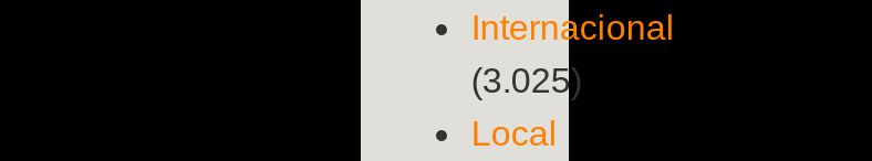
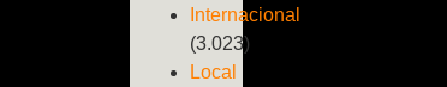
- (3.025)
+ (3.023)
